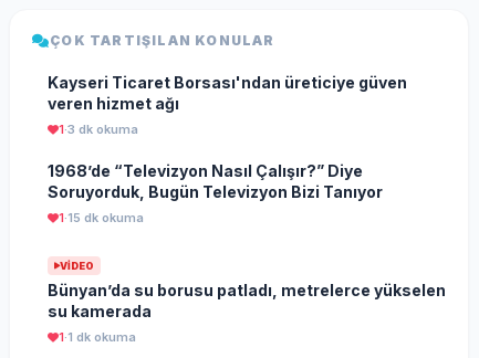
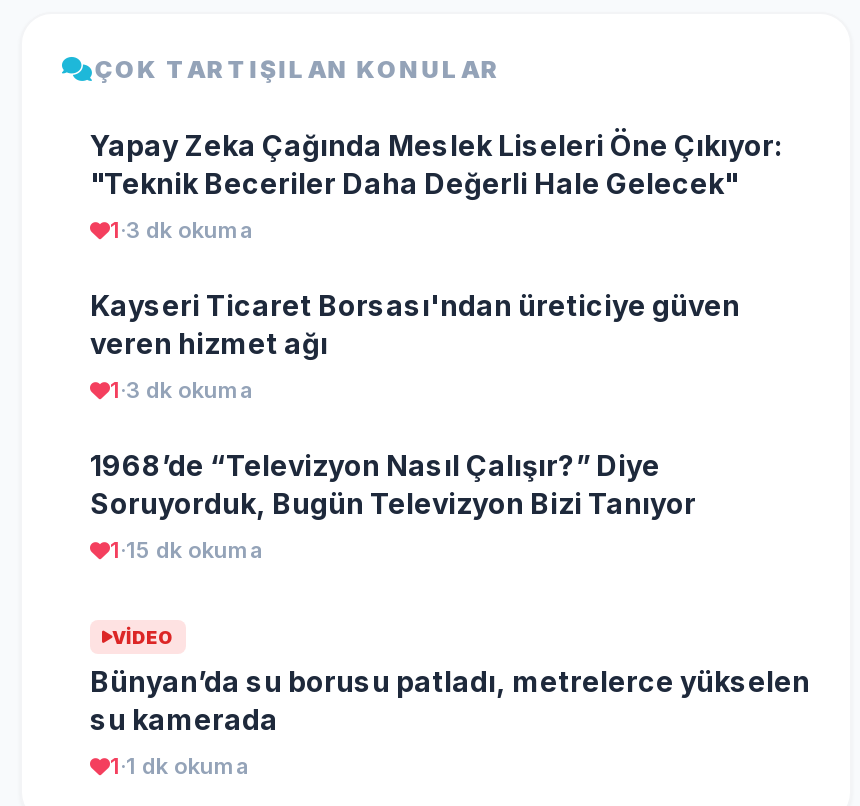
+ Yapay Zeka Çağında Meslek Liseleri Öne Çıkıyor:
+ "Teknik Beceriler Daha Değerli Hale Gelecek"
+ 1·3 dk okuma
